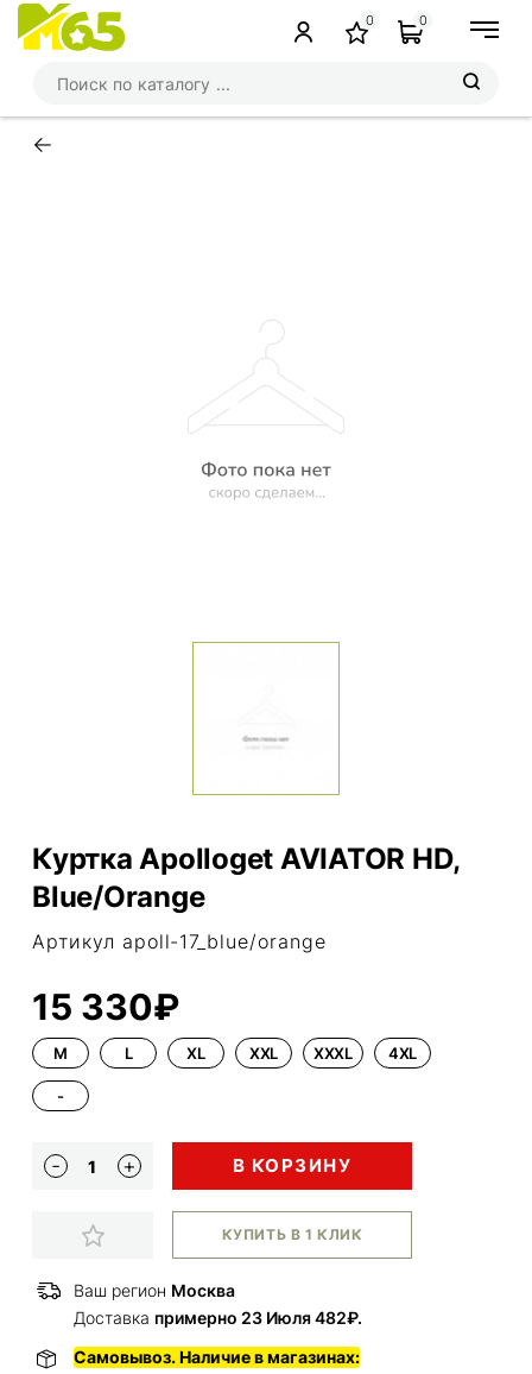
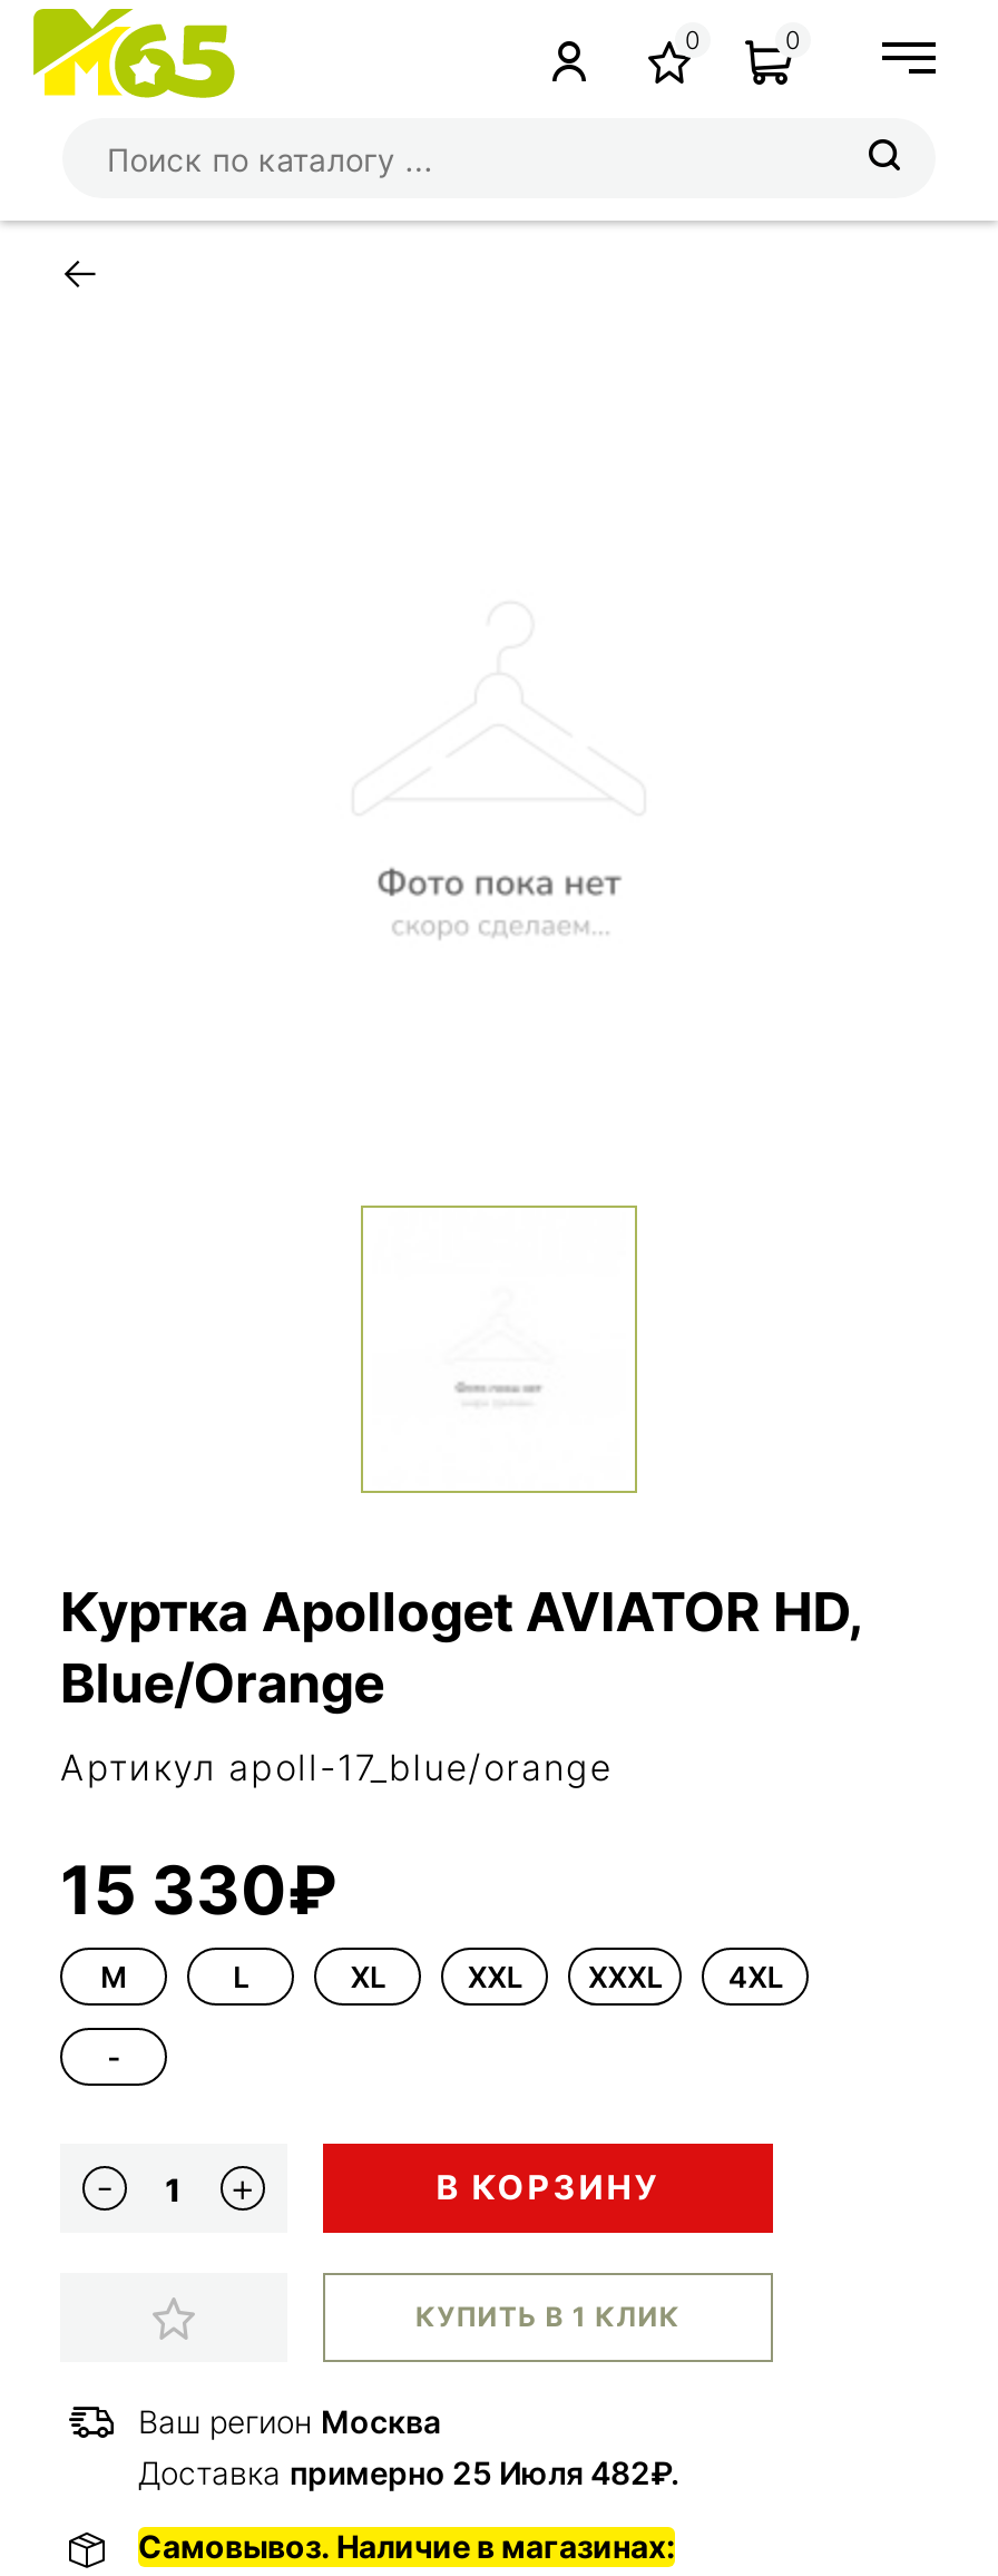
- Доставка примерно 23 Июля 482₽.
+ Доставка примерно 25 Июля 482₽.
